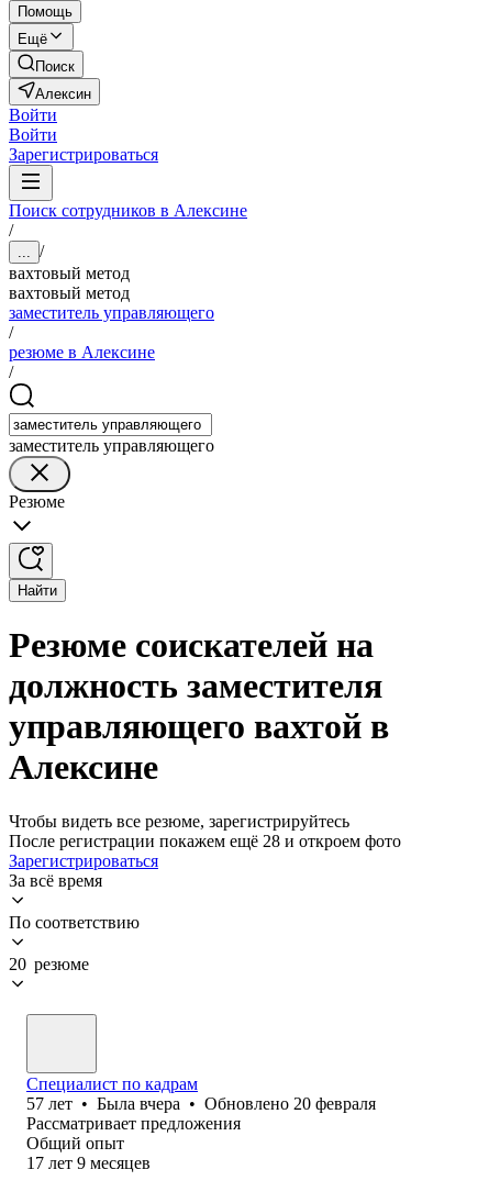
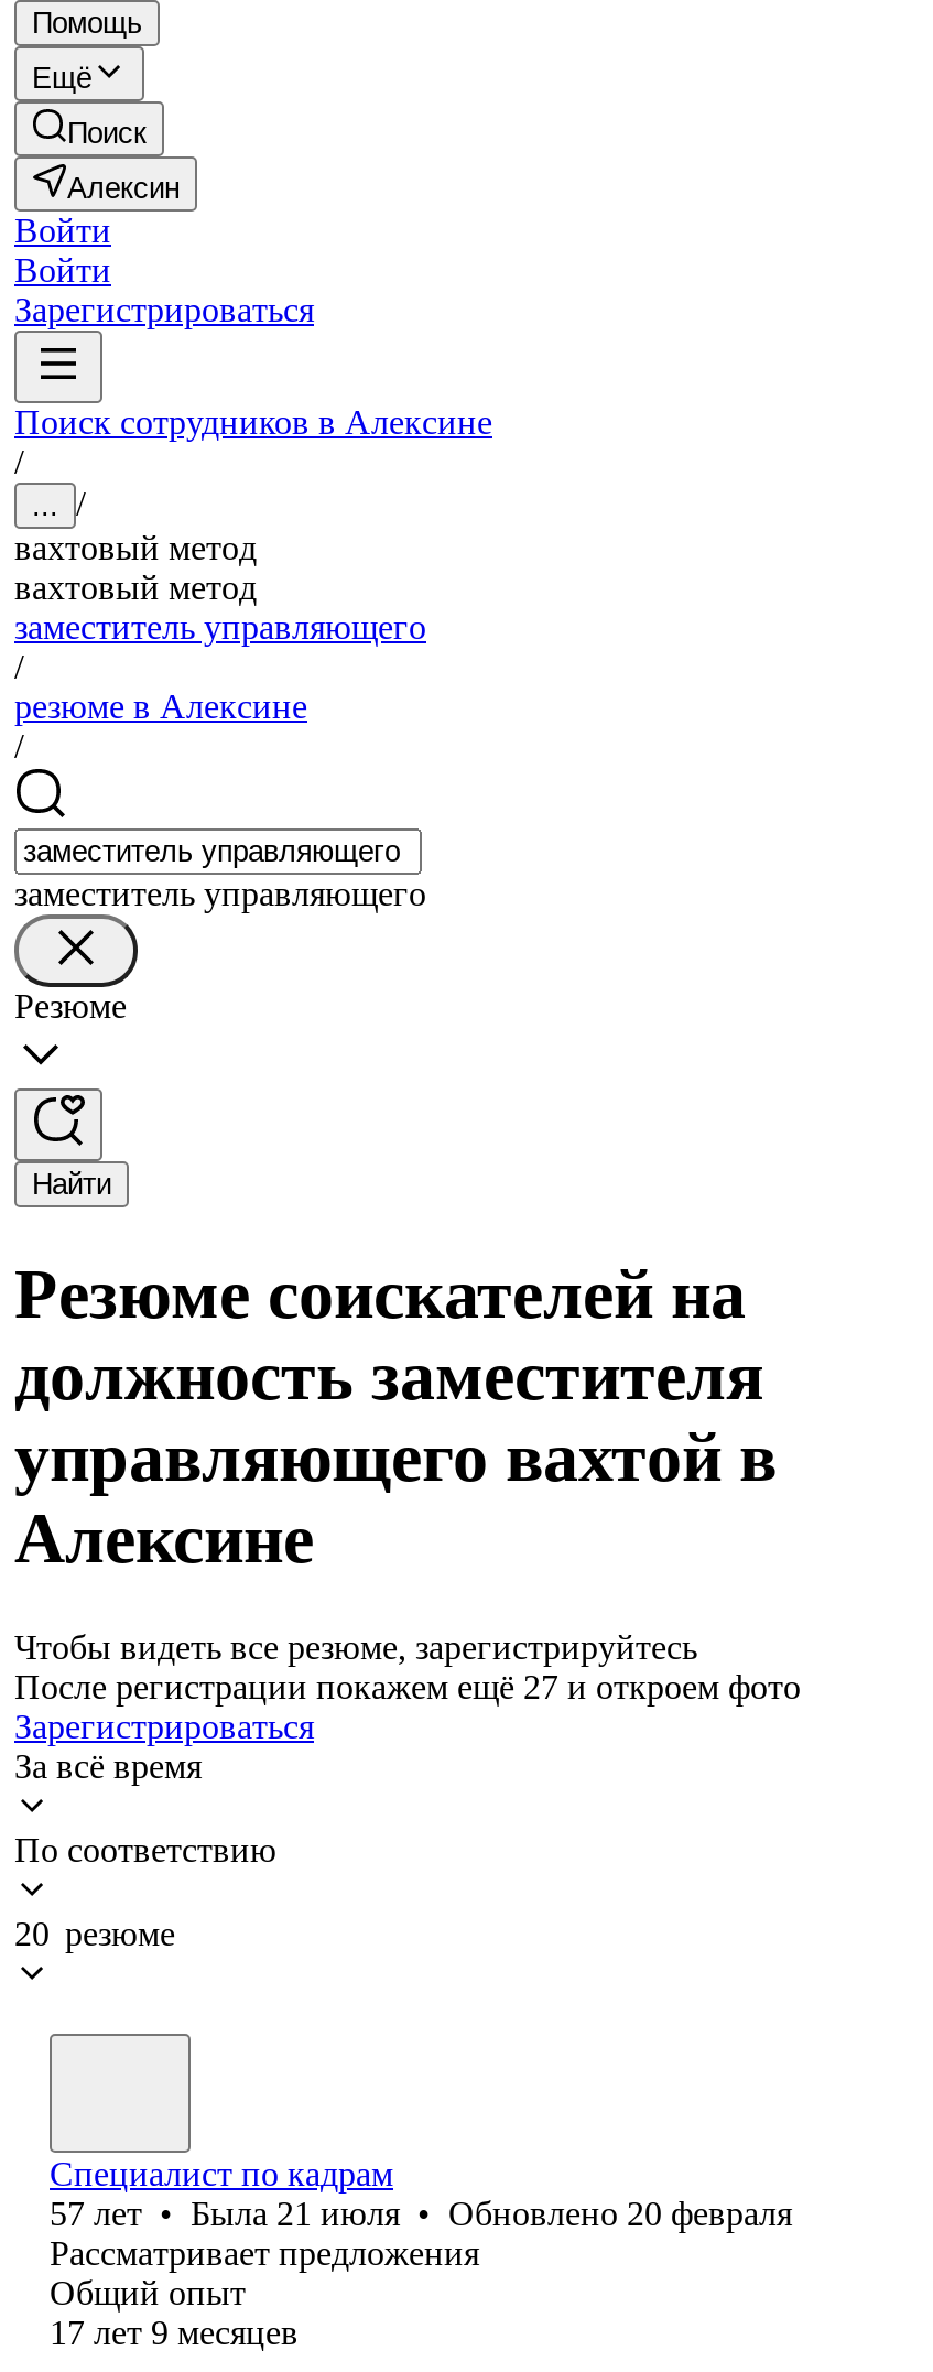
- После регистрации покажем ещё 28 и откроем фото
+ После регистрации покажем ещё 27 и откроем фото

- 57 лет • Была вчера • Обновлено 20 февраля
+ 57 лет • Была 21 июля • Обновлено 20 февраля
